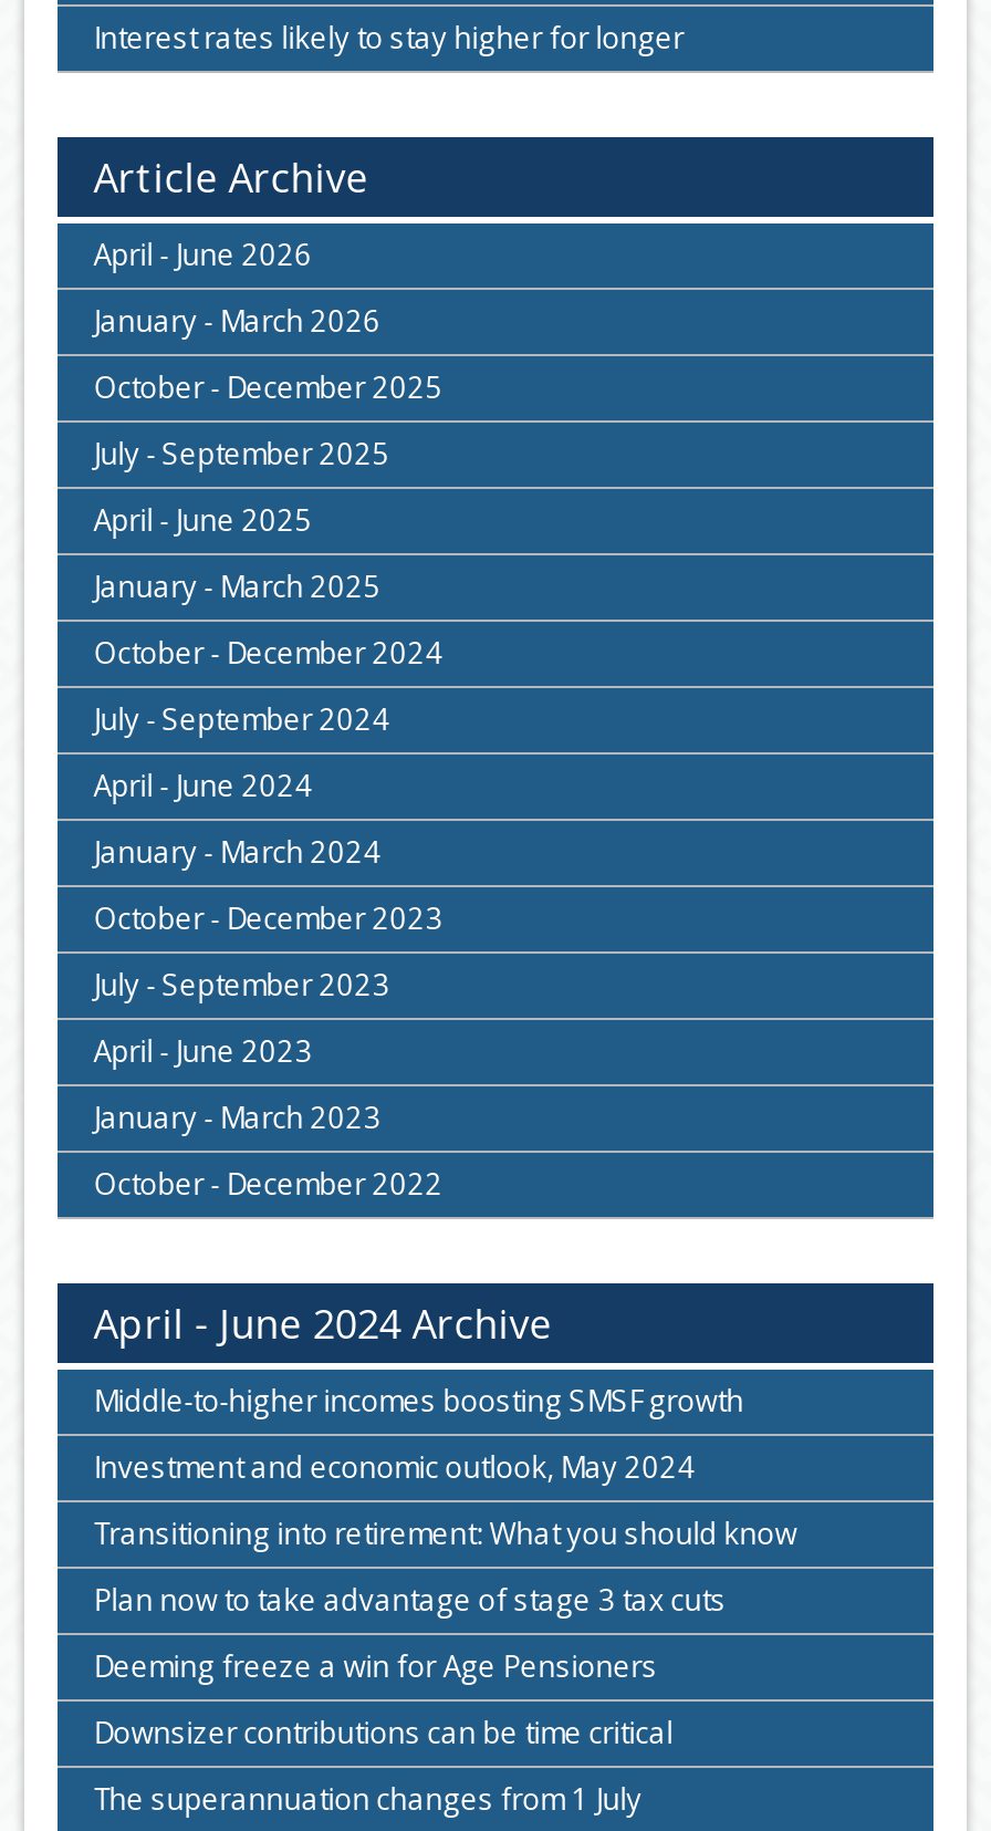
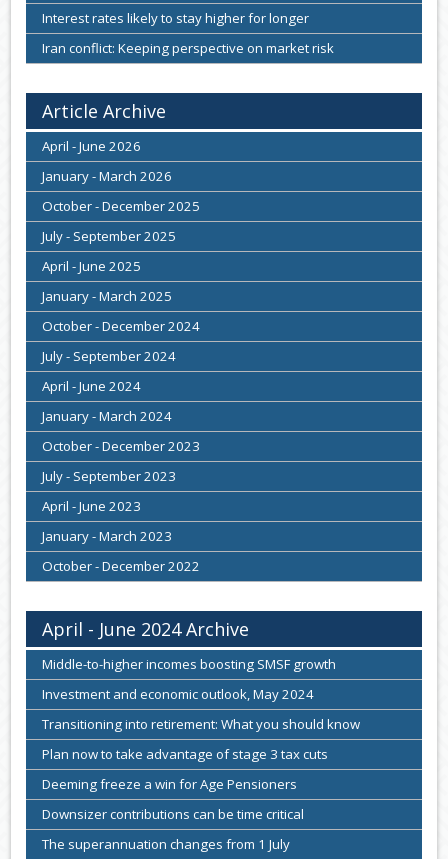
+ Iran conflict: Keeping perspective on market risk
